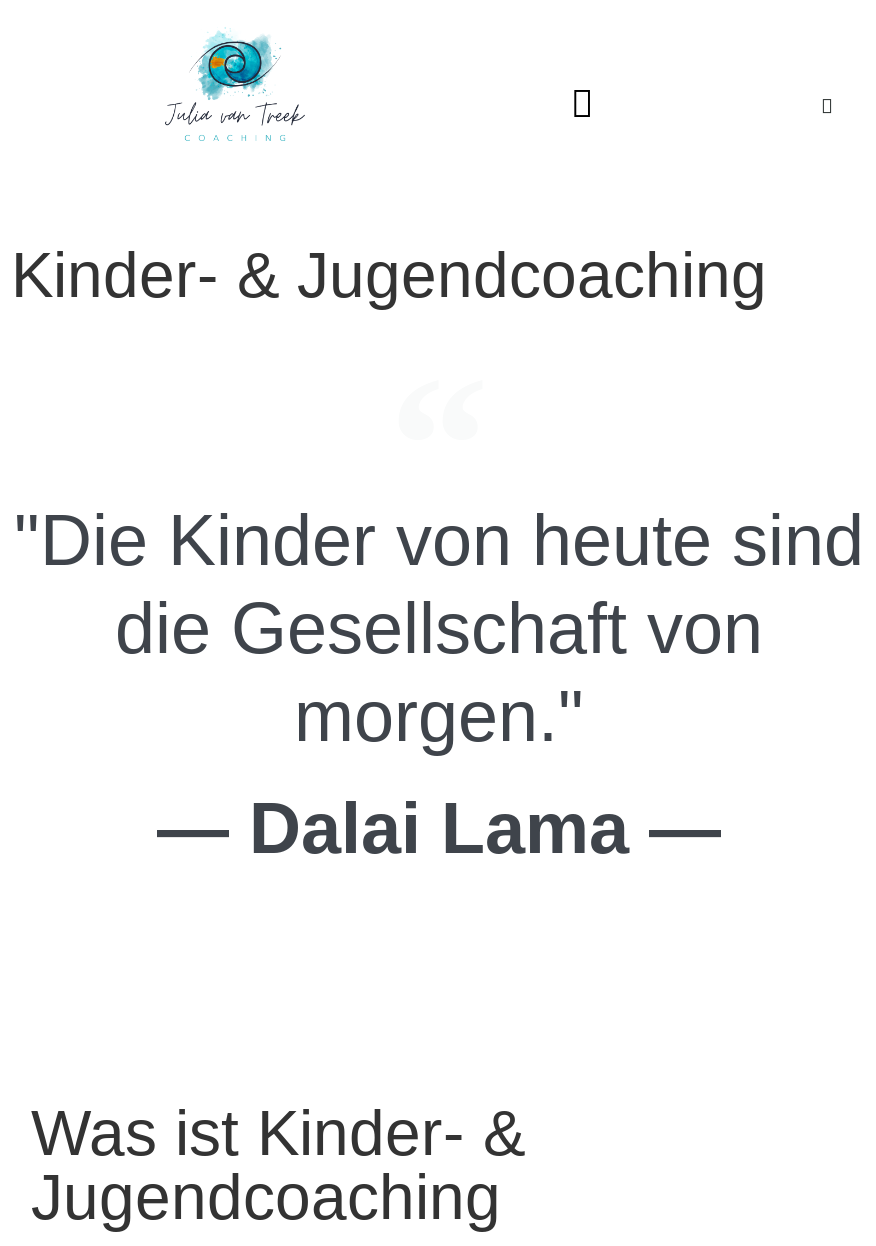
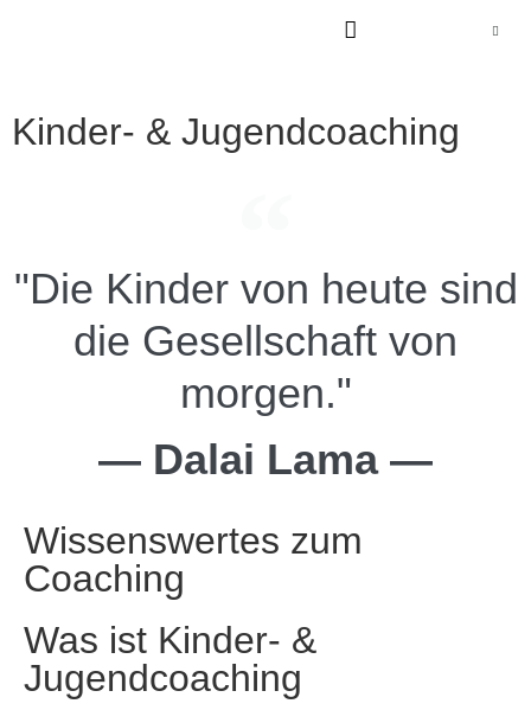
- [image]

+ Wissenswertes zum
+ Coaching
